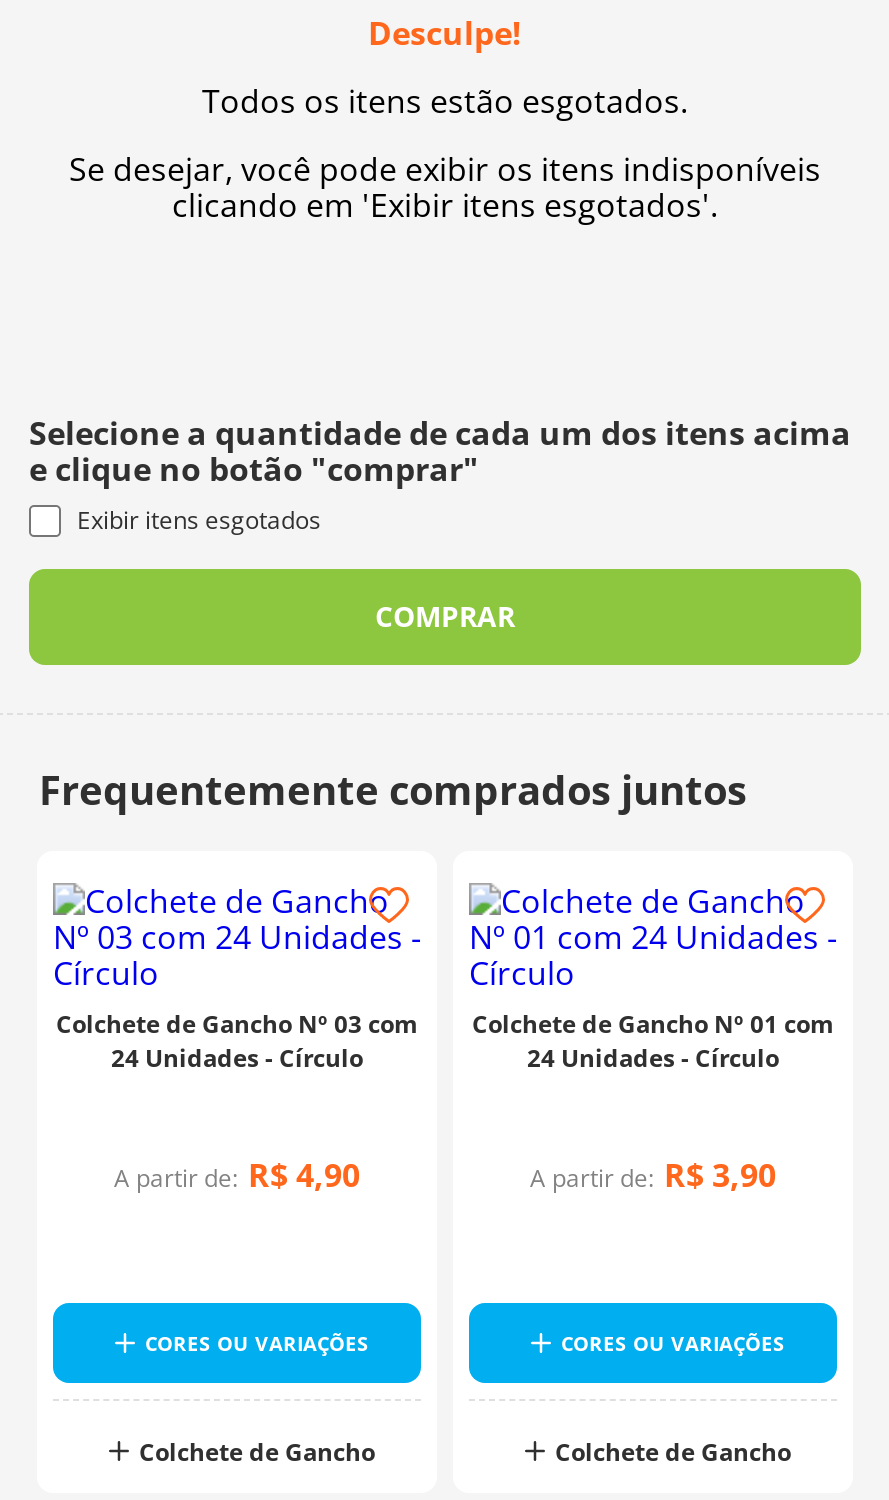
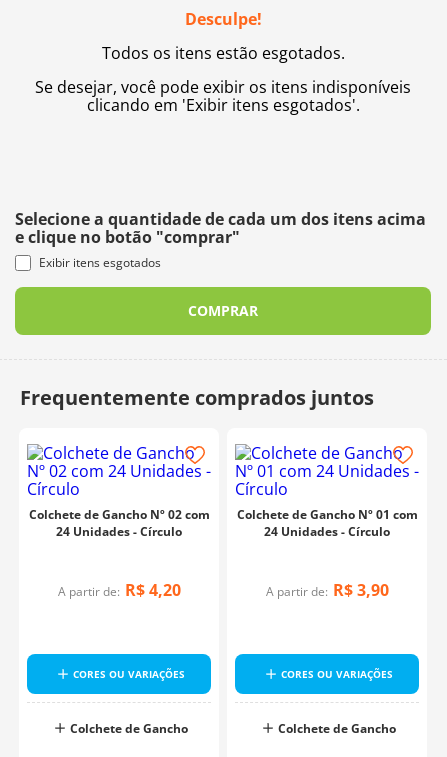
- Colchete de Gancho Nº 03 com
+ Colchete de Gancho Nº 02 com

- A partir de: R$ 4,90
+ A partir de: R$ 4,20
